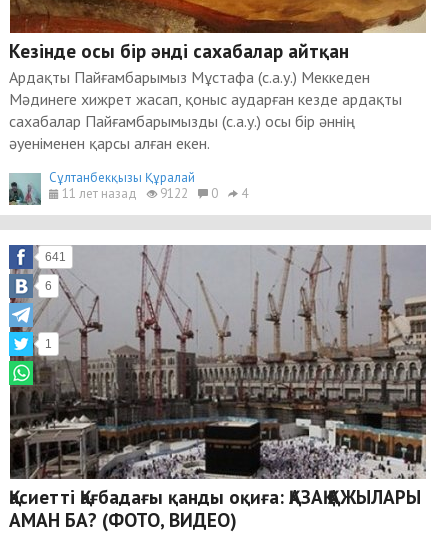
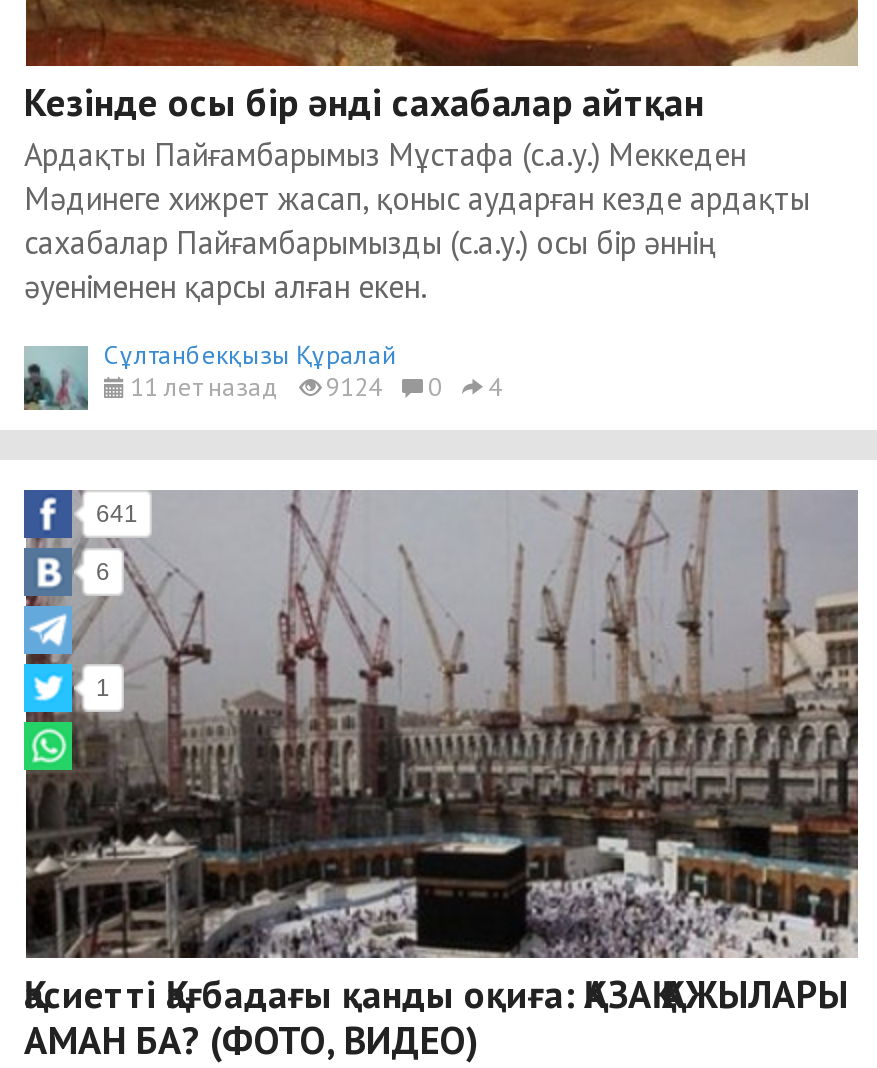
- 9122
+ 9124
